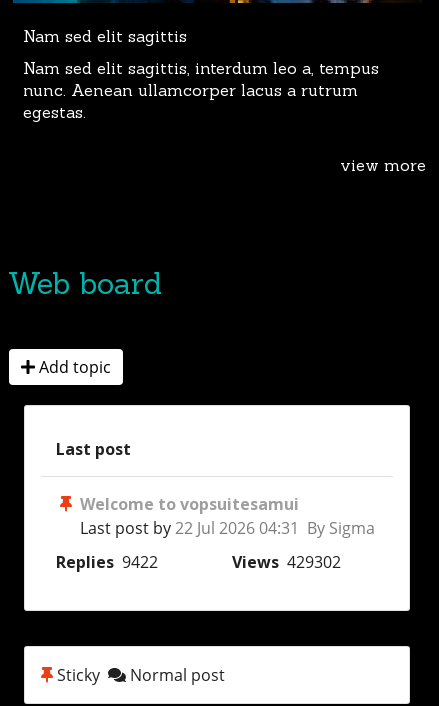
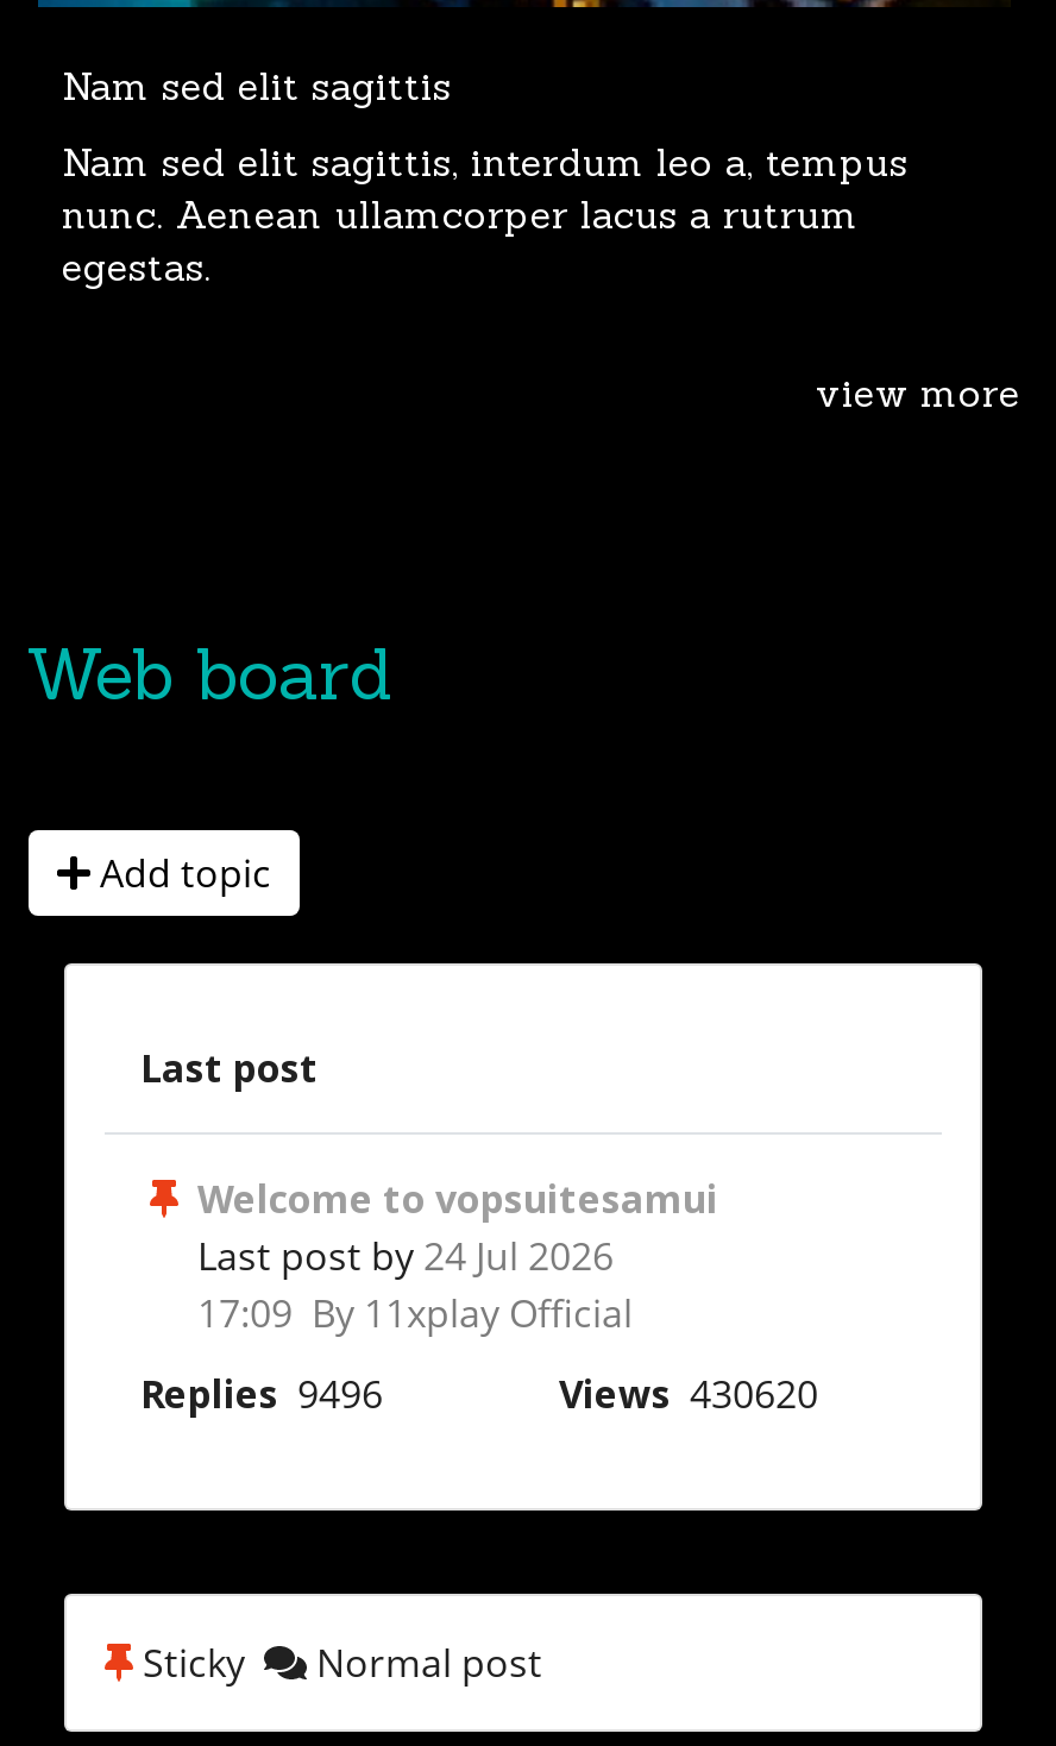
- Last post by 22 Jul 2026 04:31 By Sigma
+ Last post by 24 Jul 2026
+ 17:09 By 11xplay Official

- Replies 9422
- Views 429302
+ Replies 9496
+ Views 430620
